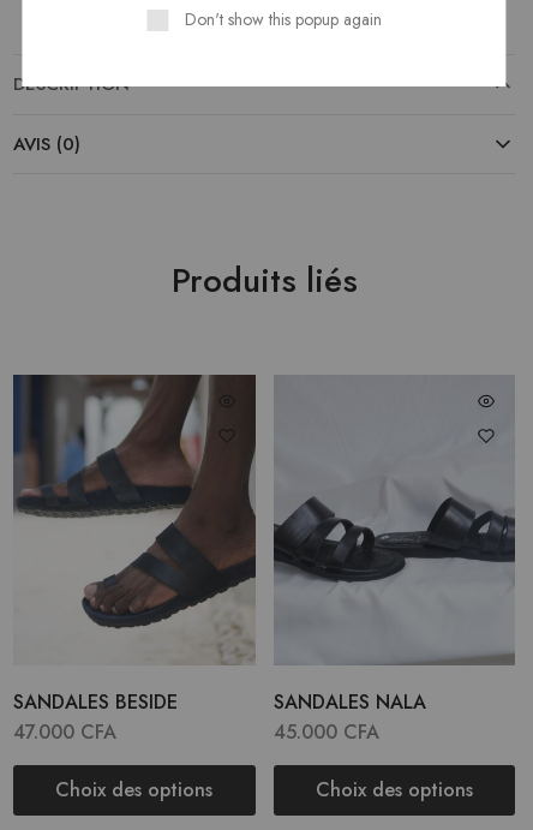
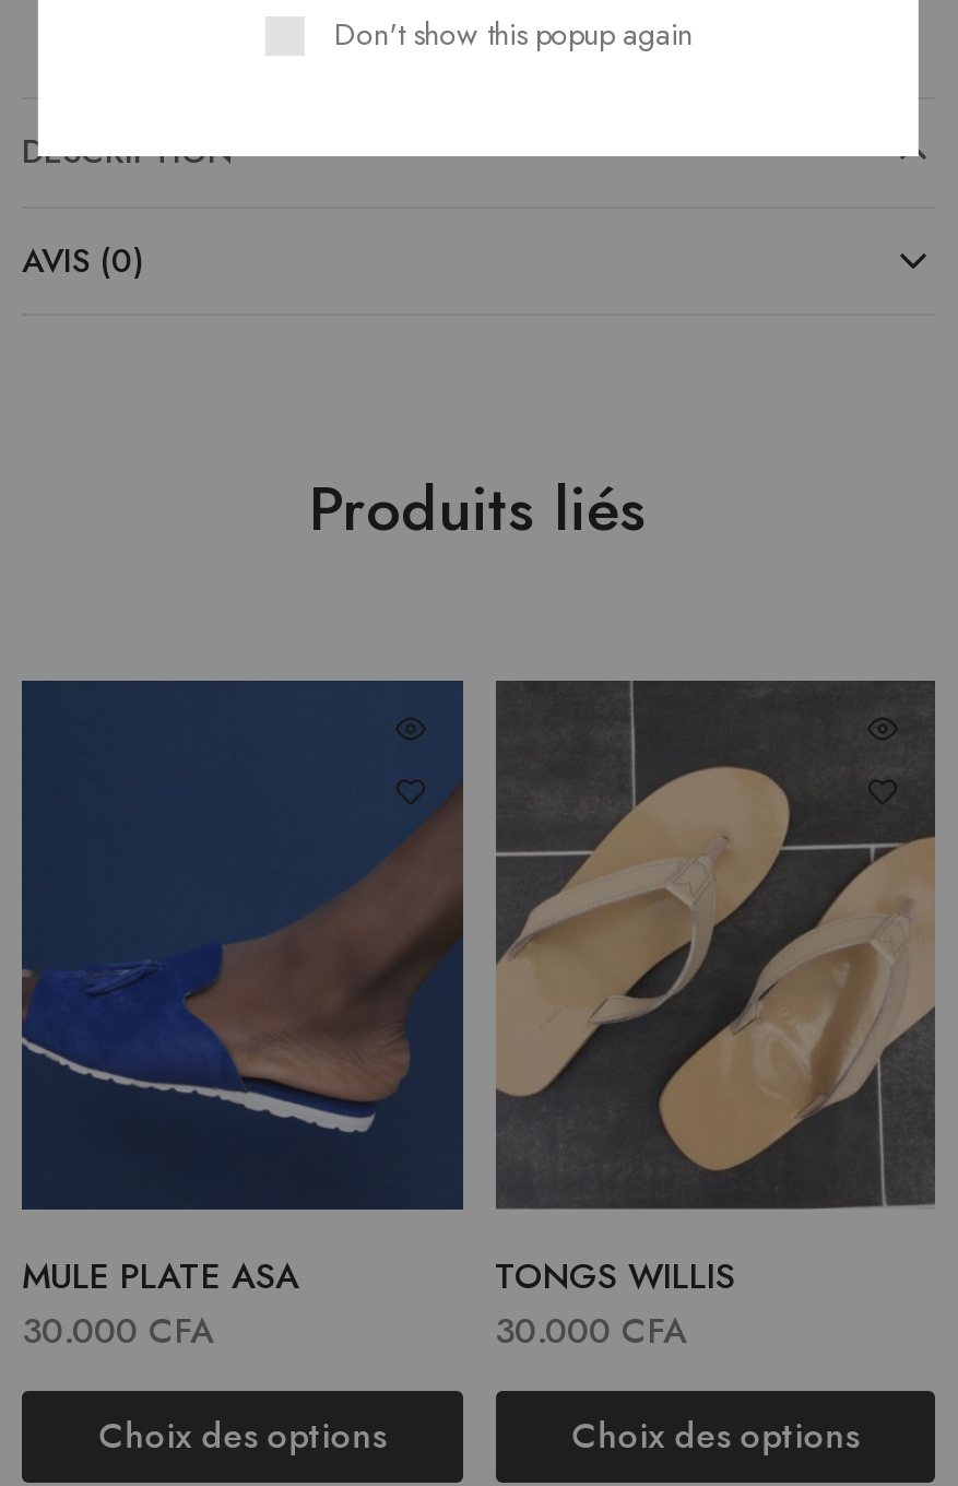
- [image]
- SANDALES BESIDE
- 47.000 CFA
+ [image]
+ MULE PLATE ASA
+ 30.000 CFA

- [image]
- SANDALES NALA
- 45.000 CFA
+ [image]
+ TONGS WILLIS
+ 30.000 CFA
